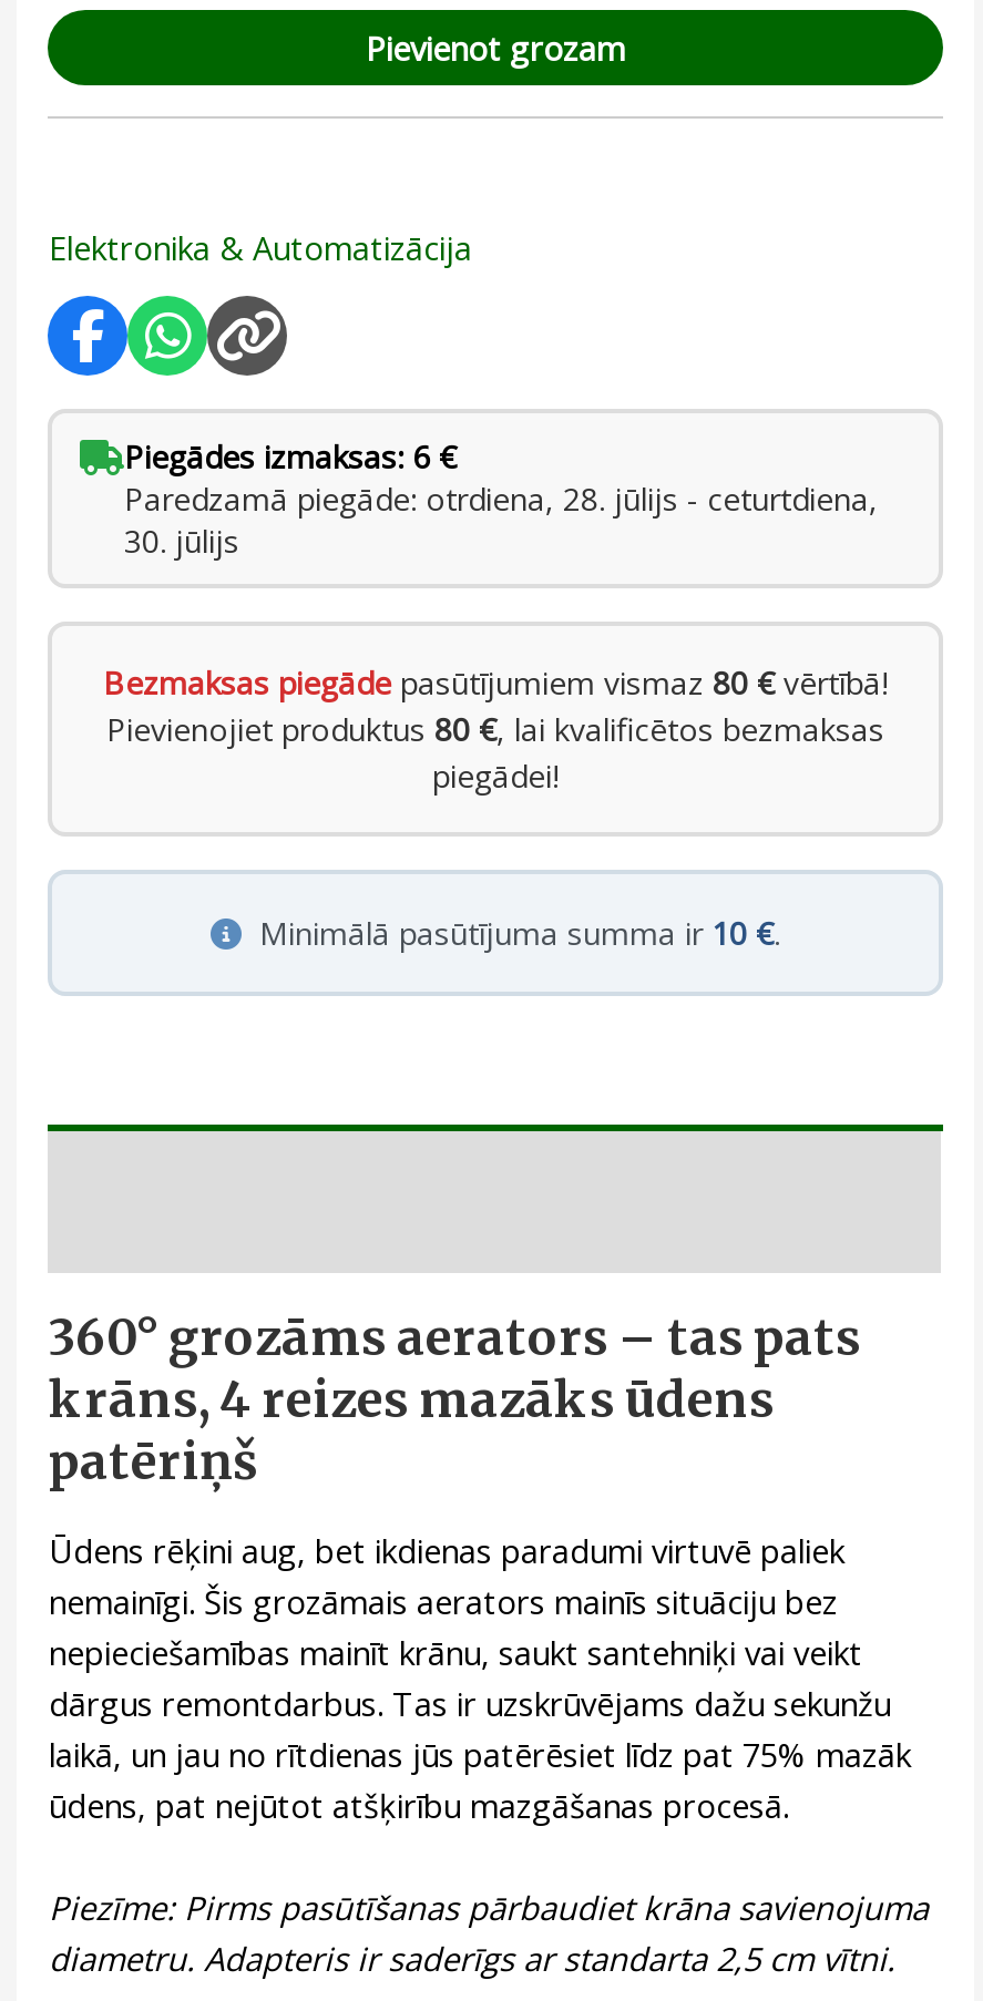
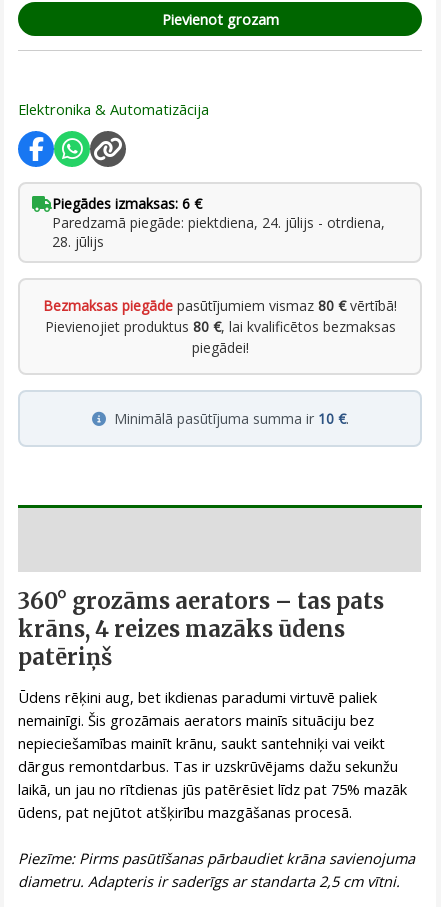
- Paredzamā piegāde: otrdiena, 28. jūlijs - ceturtdiena,
+ Paredzamā piegāde: piektdiena, 24. jūlijs - otrdiena,

- 30. jūlijs
+ 28. jūlijs
